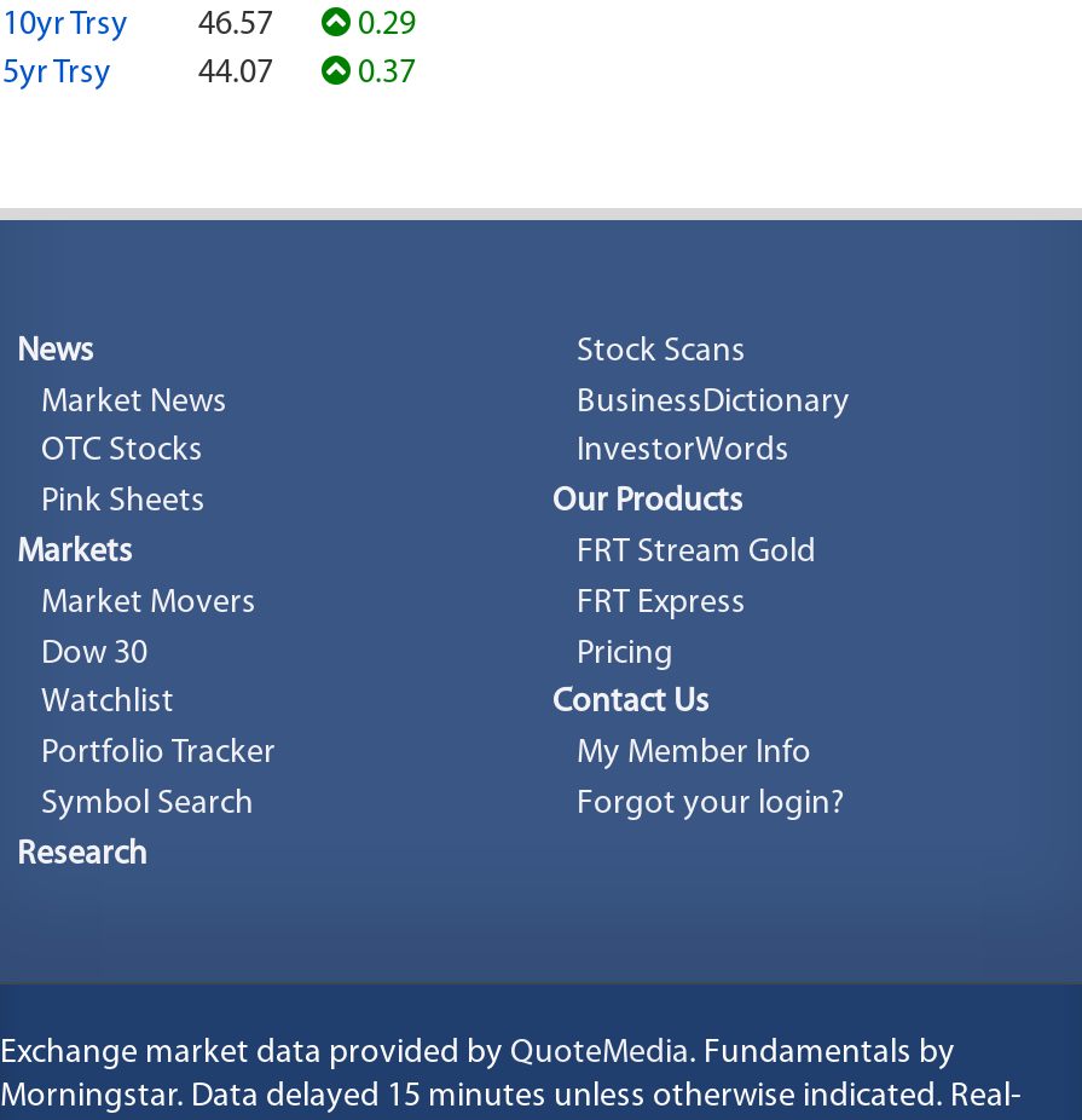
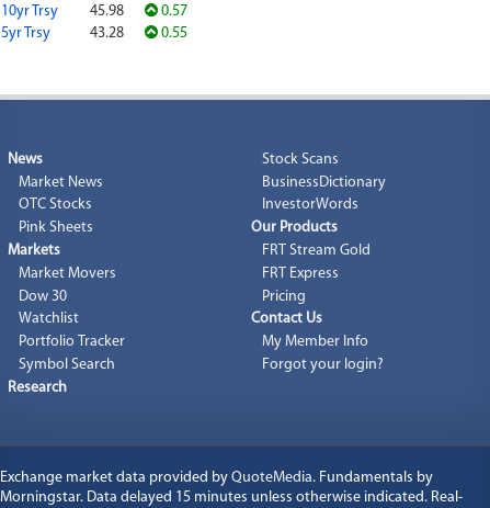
- 10yr Trsy 46.57
+ 10yr Trsy 45.98

- 0.29
+ 0.57

- 44.07
+ 43.28

- 0.37
+ 0.55
